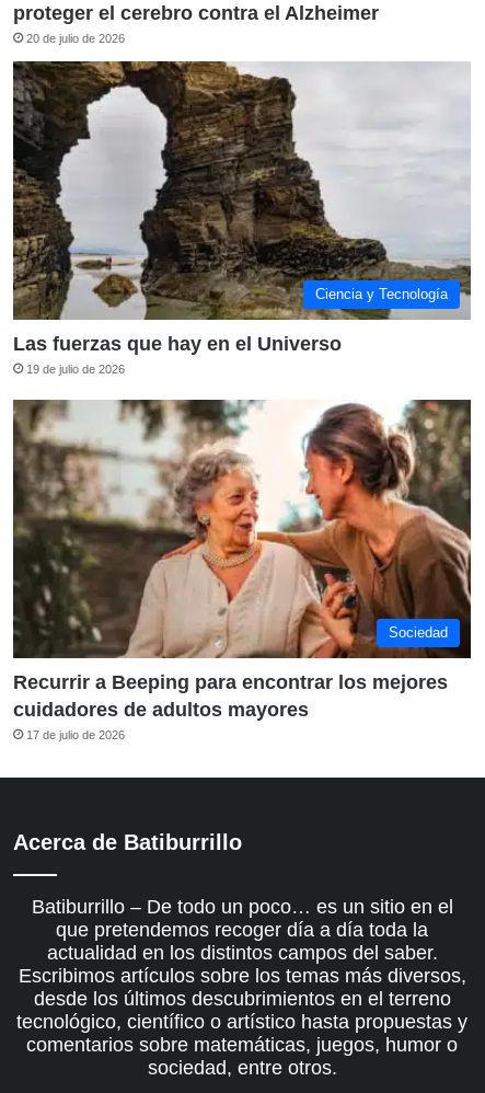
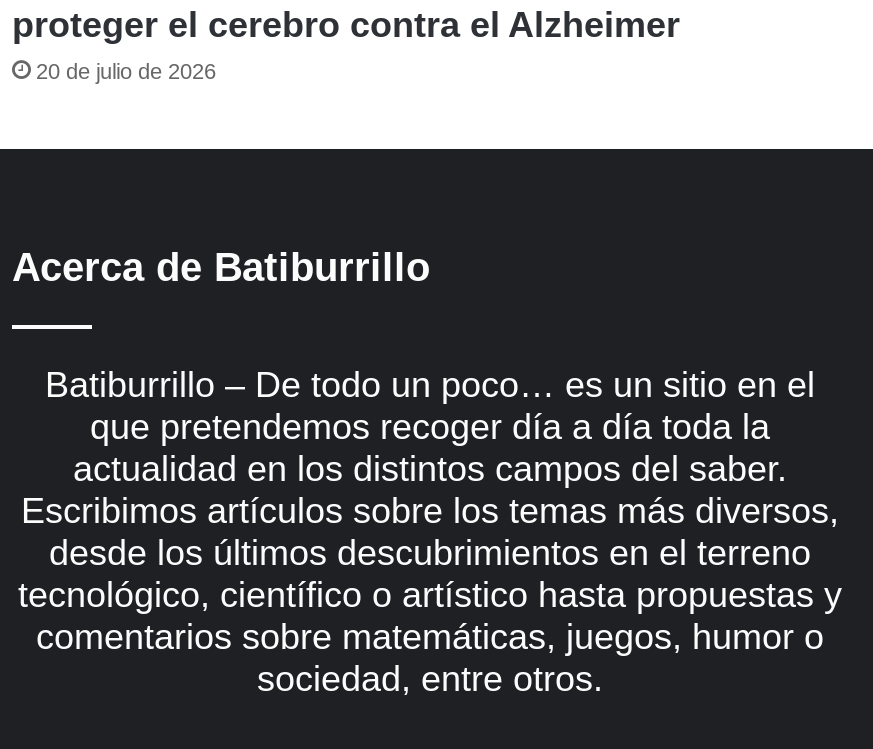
- [image]
- Ciencia y Tecnología
- Las fuerzas que hay en el Universo
- 19 de julio de 2026

- [image]
- Sociedad
- Recurrir a Beeping para encontrar los mejores
- cuidadores de adultos mayores
- 17 de julio de 2026
